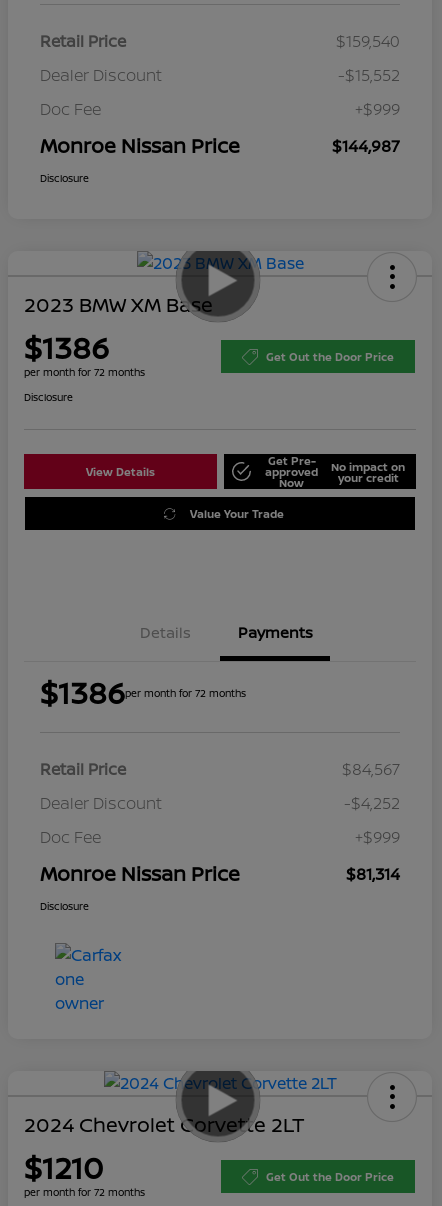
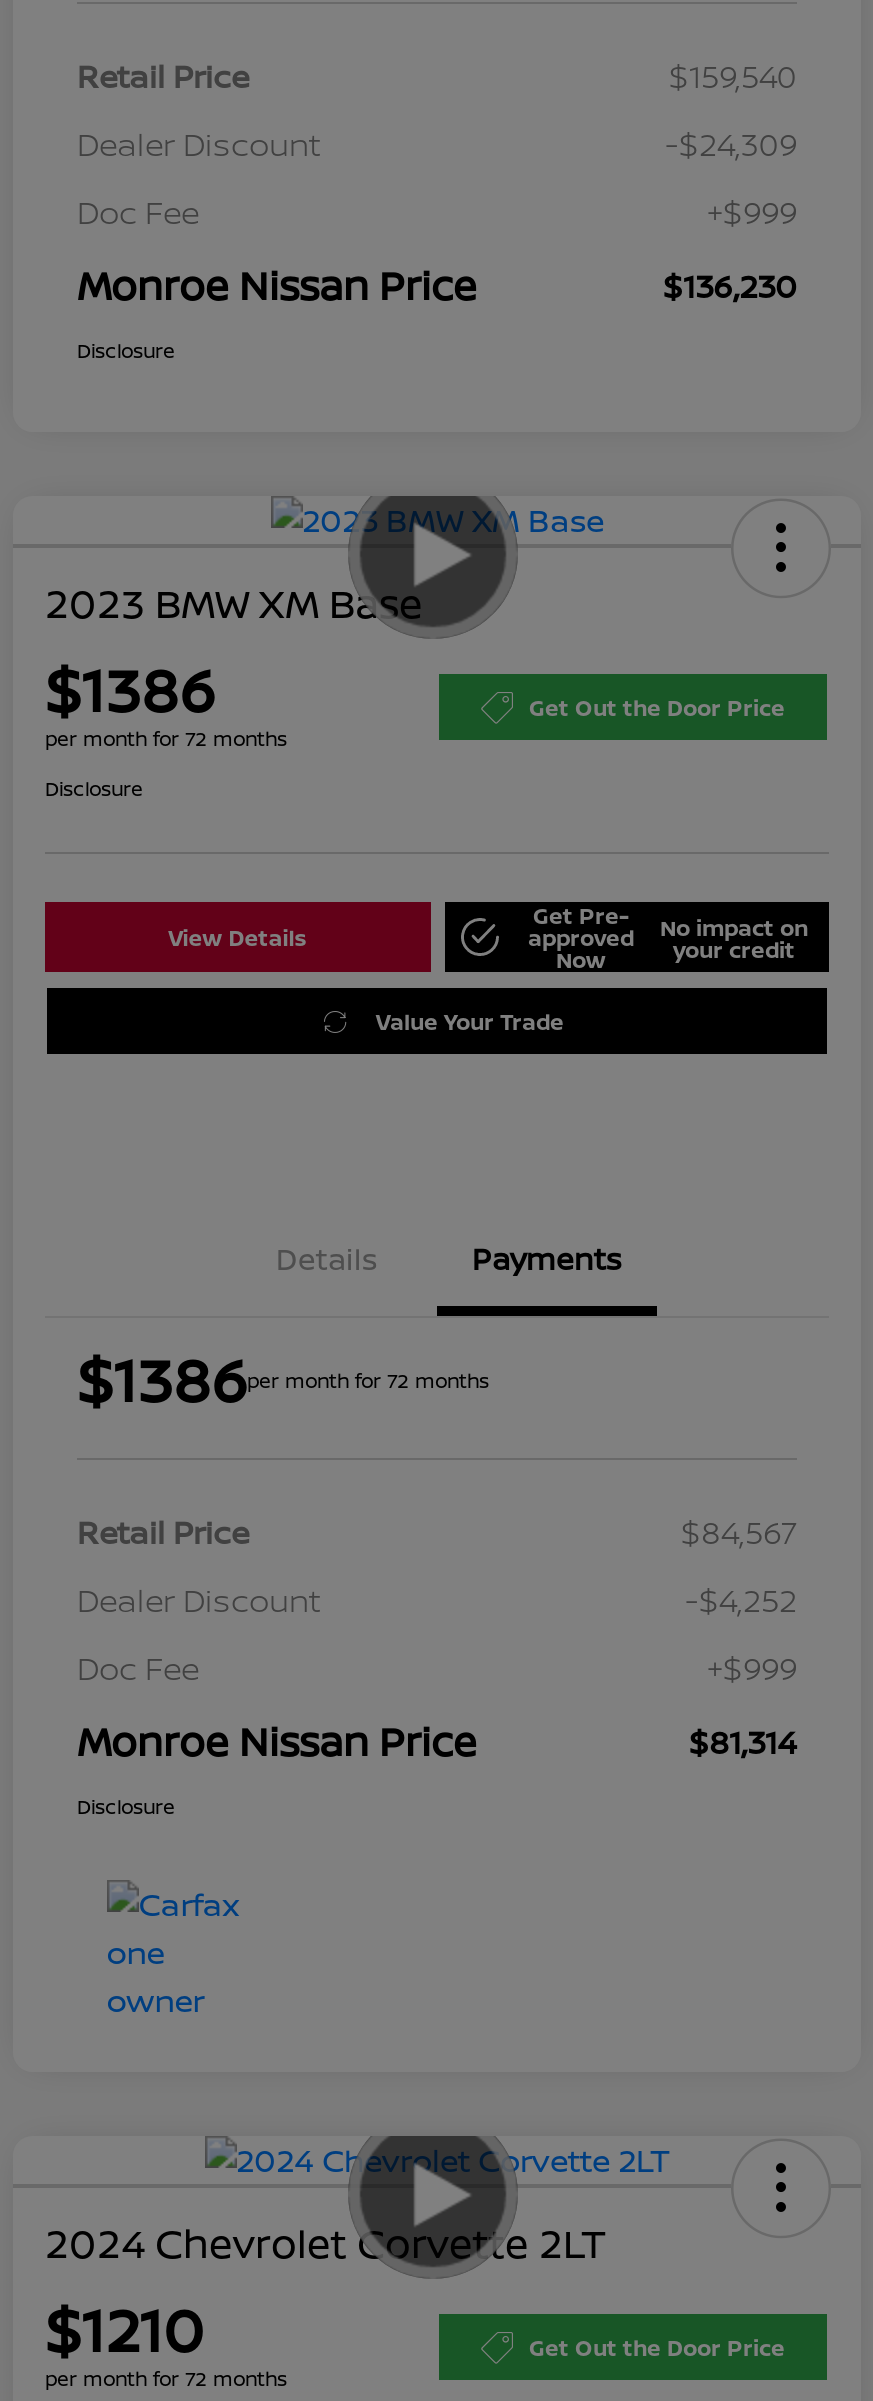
- -$15,552
+ -$24,309

- $144,987
+ $136,230
